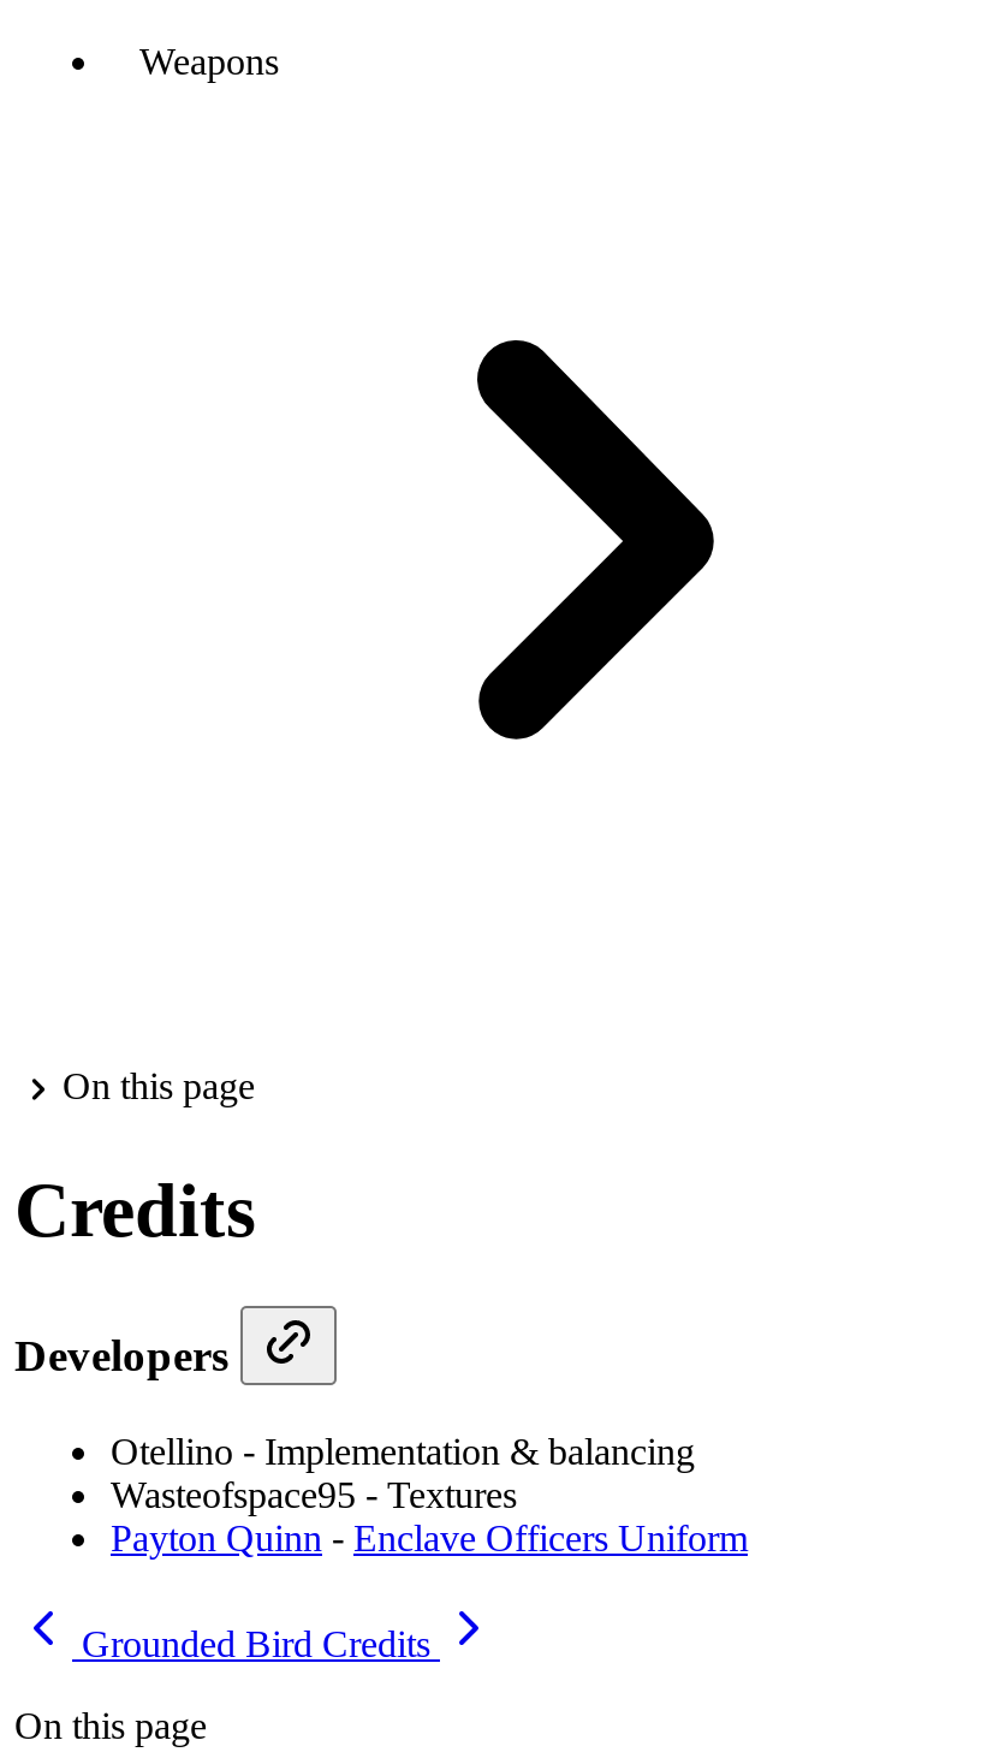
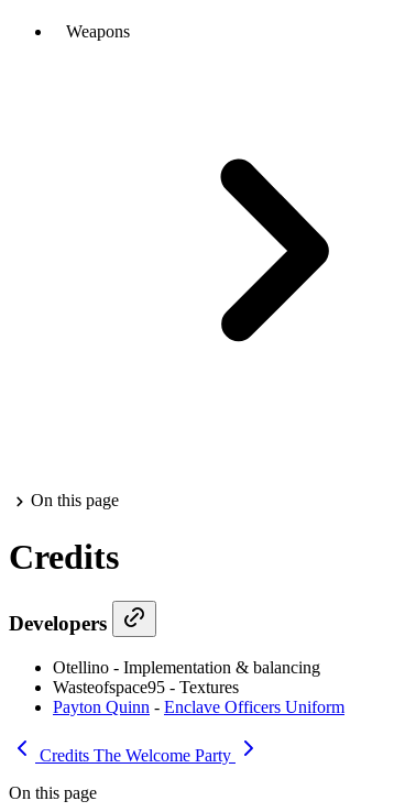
- Grounded Bird Credits
+ Credits The Welcome Party
